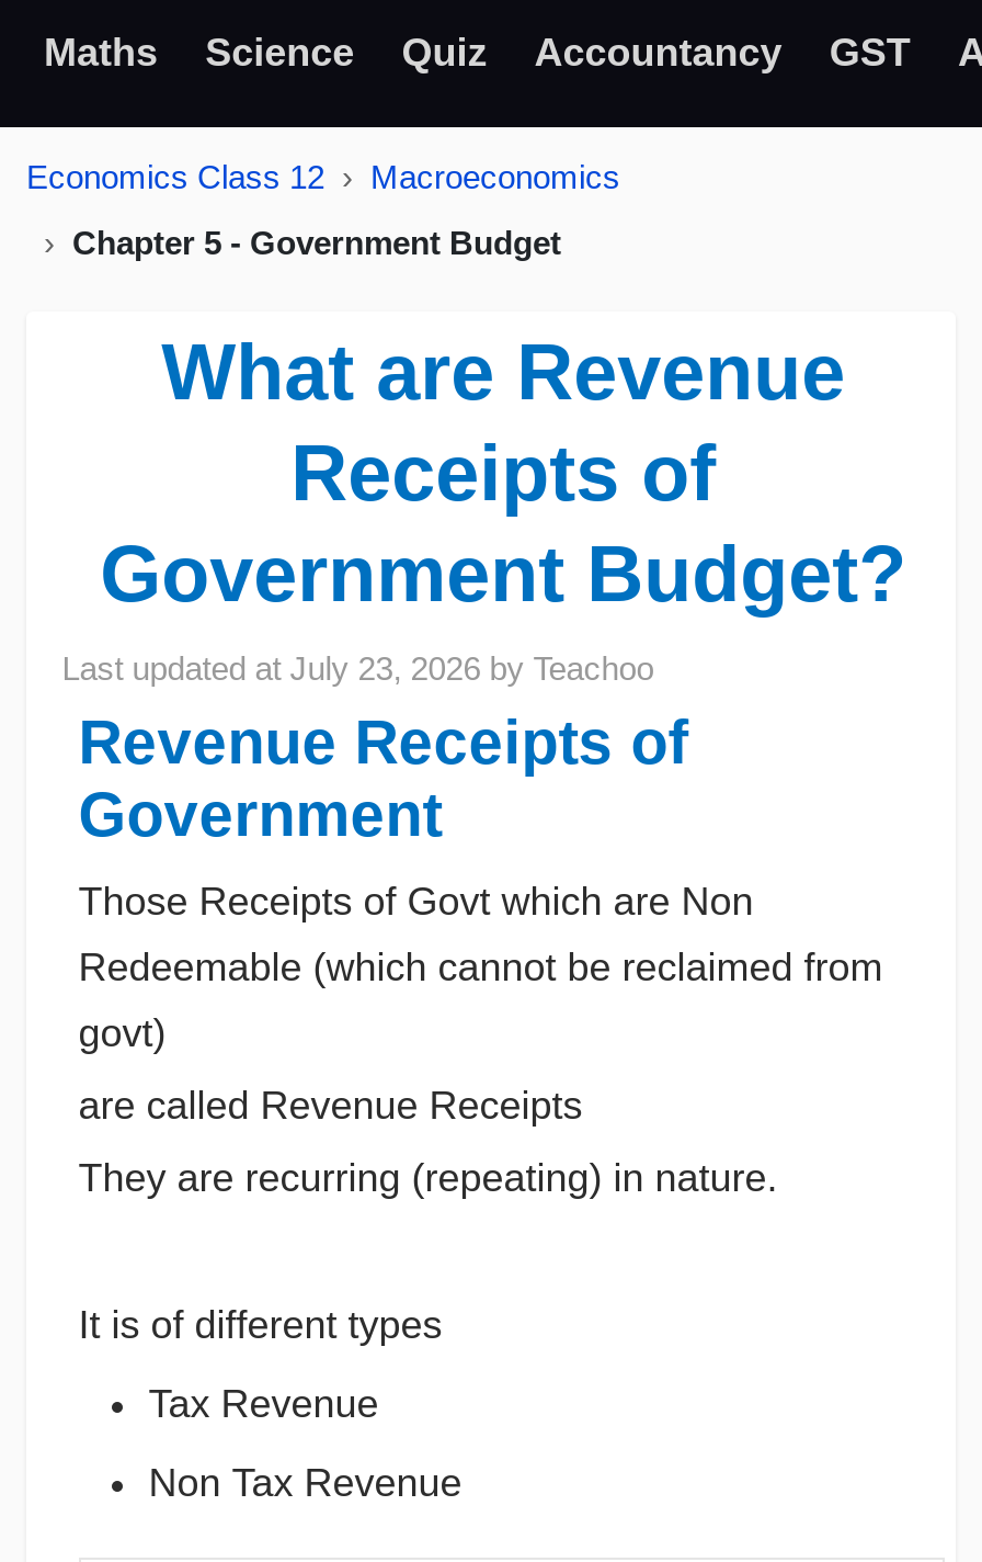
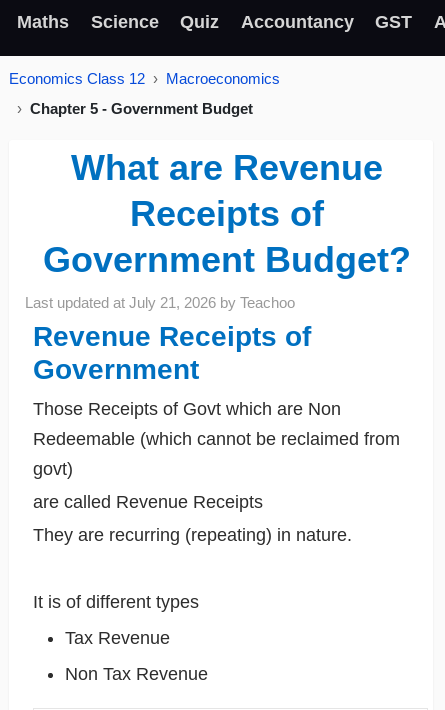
- Last updated at July 23, 2026 by Teachoo
+ Last updated at July 21, 2026 by Teachoo
